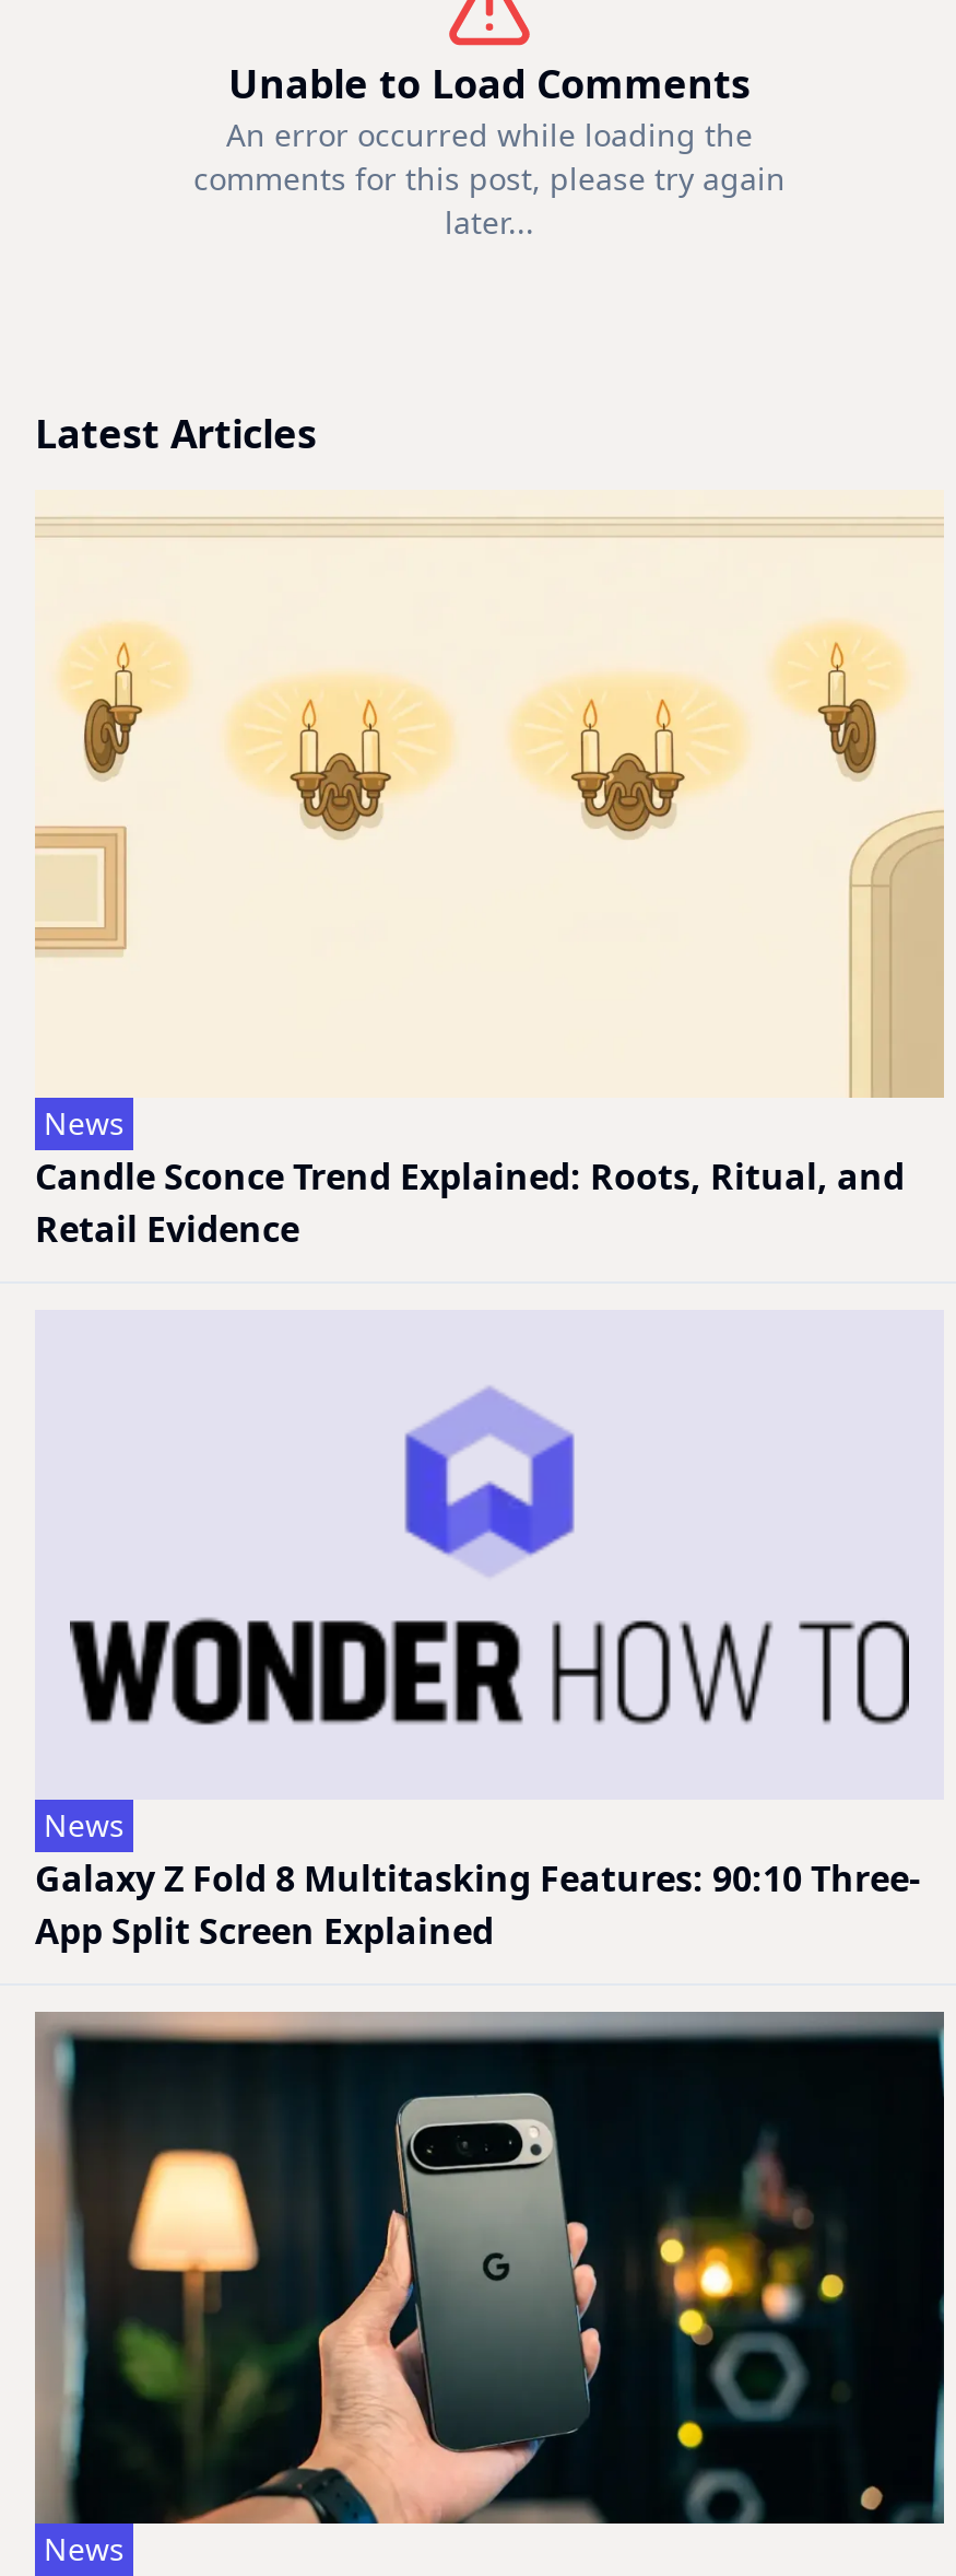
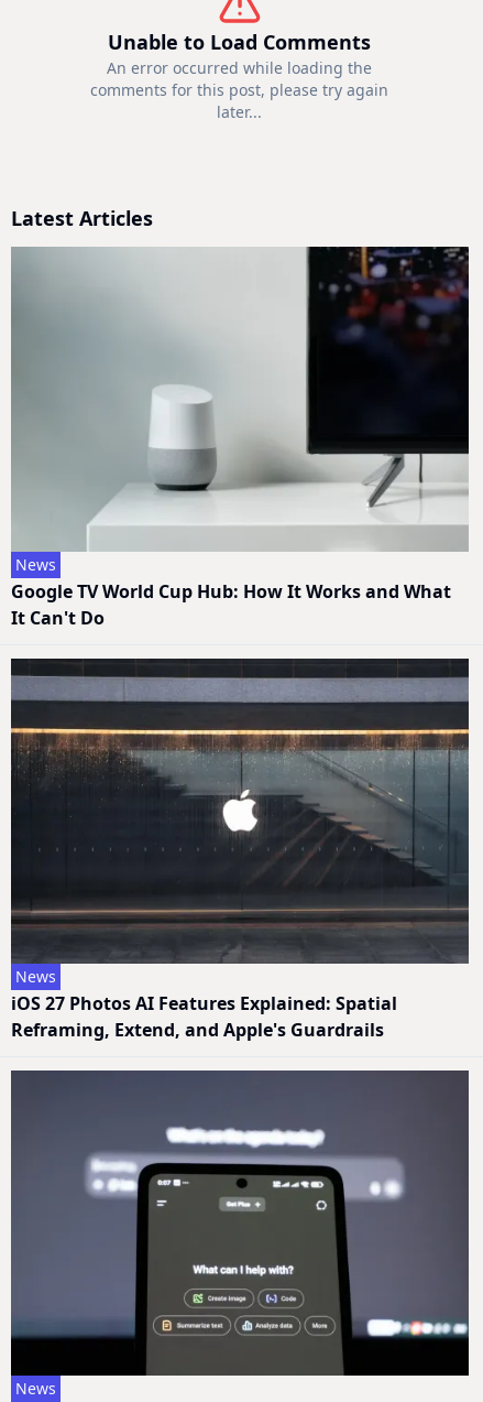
- [image]
- Candle Sconce Trend Explained: Roots, Ritual, and
- Retail Evidence
+ [image]
+ Google TV World Cup Hub: How It Works and What
+ It Can't Do

- [image]
+ [image]

- Galaxy Z Fold 8 Multitasking Features: 90:10 Three-
- App Split Screen Explained
+ iOS 27 Photos AI Features Explained: Spatial
+ Reframing, Extend, and Apple's Guardrails

- [image]
+ [image]
